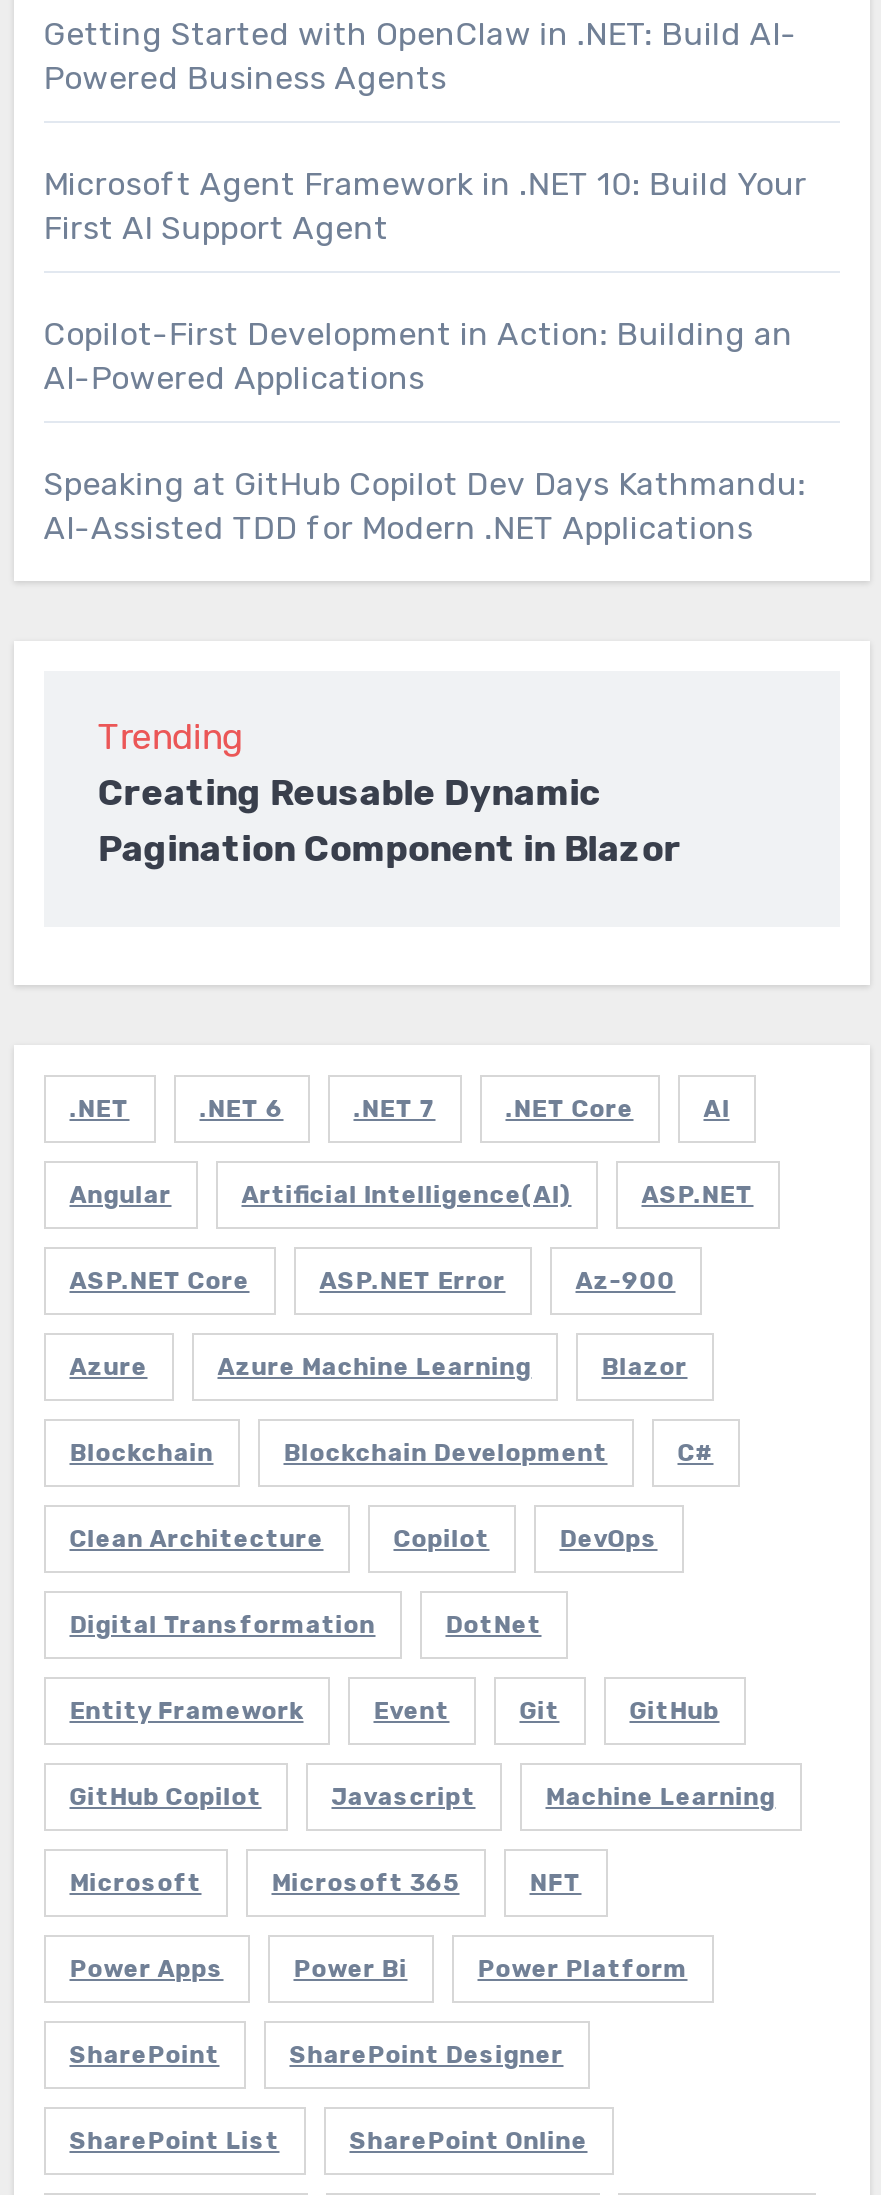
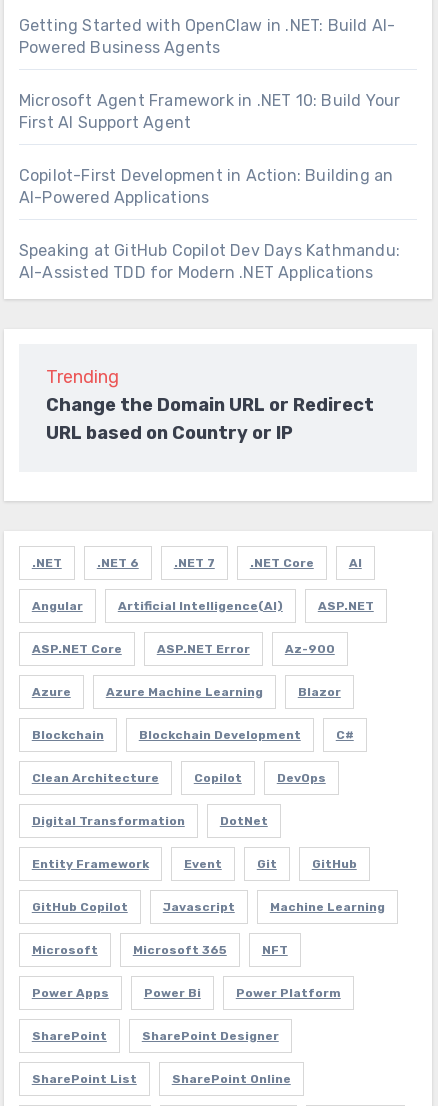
- Creating Reusable Dynamic
- Pagination Component in Blazor
+ Change the Domain URL or Redirect
+ URL based on Country or IP
